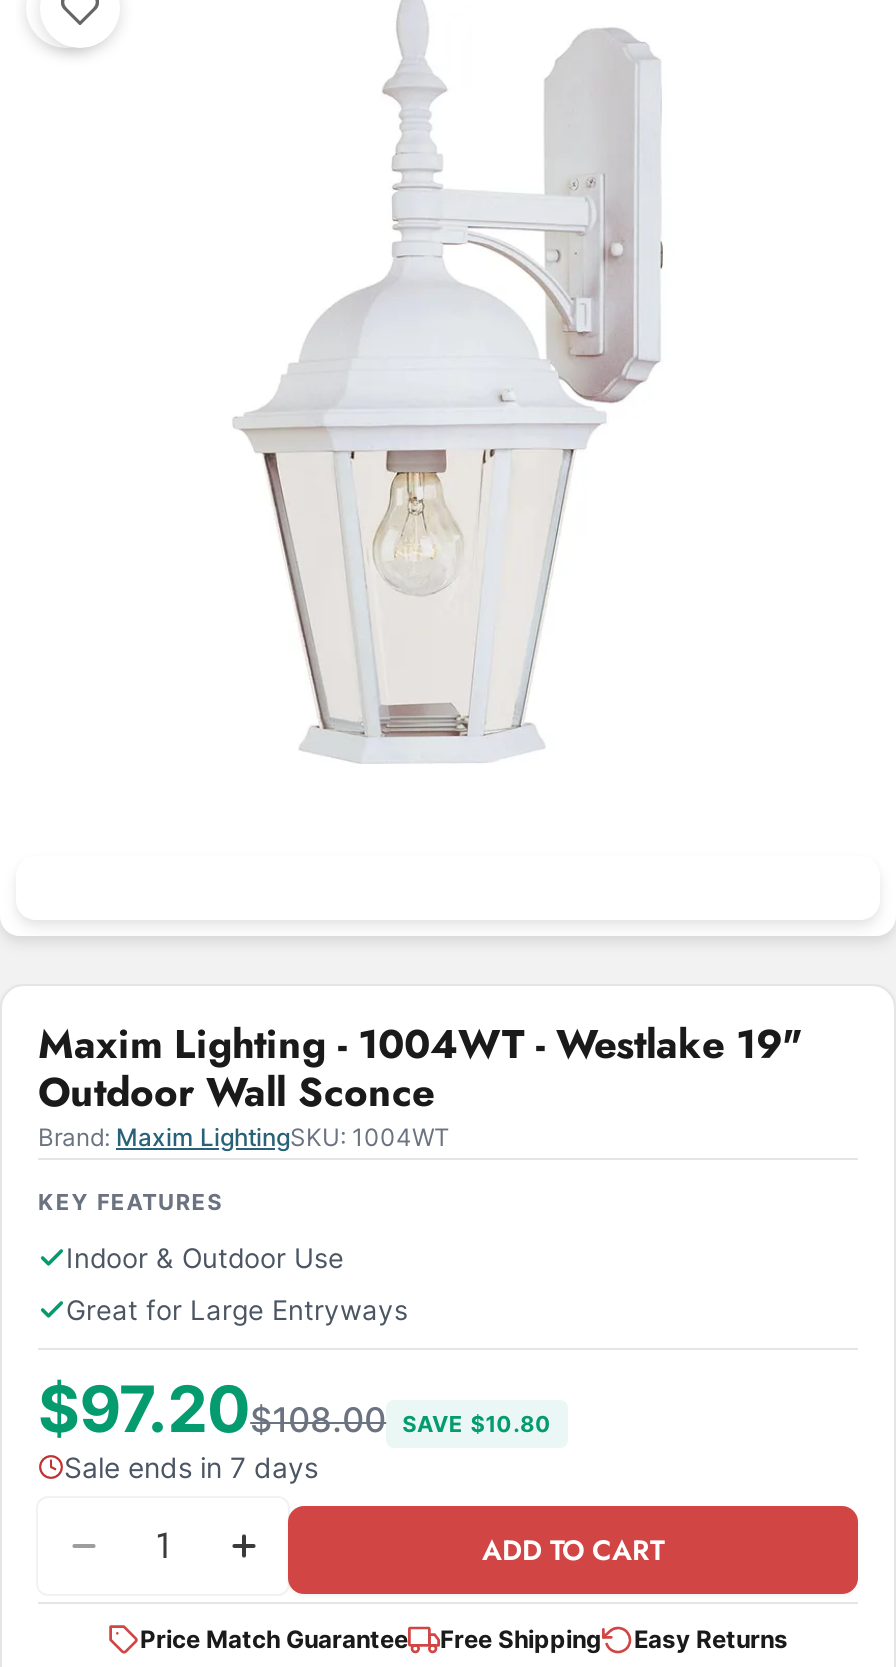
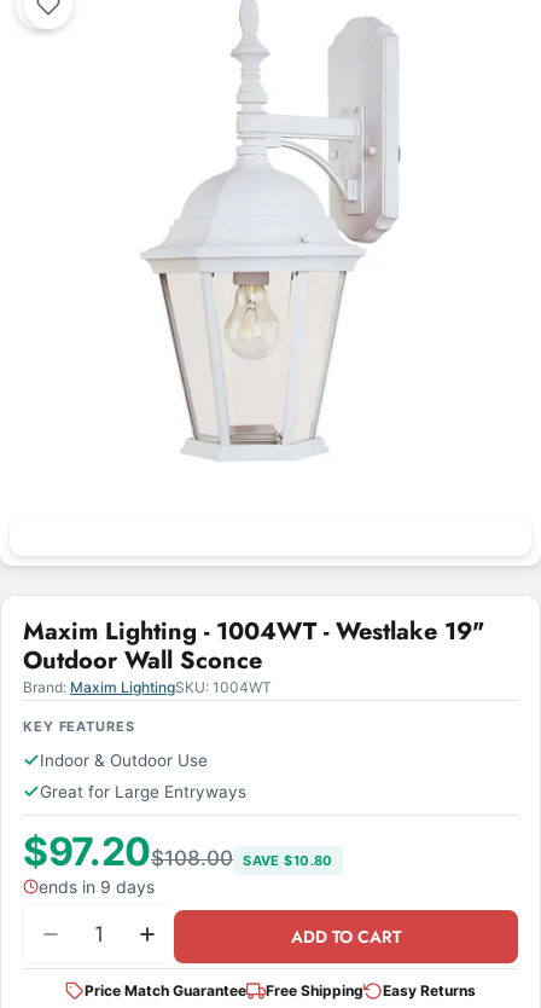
- Sale ends in 7 days
+ ends in 9 days
